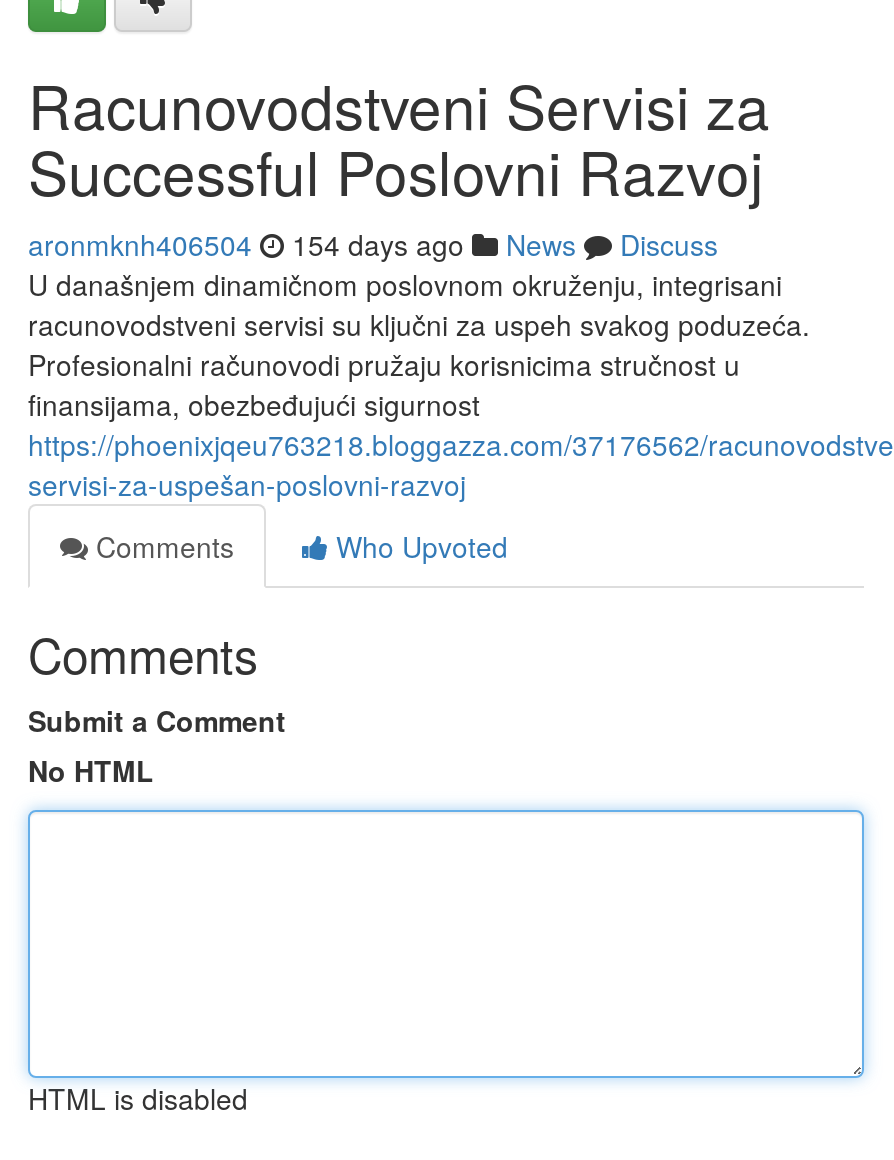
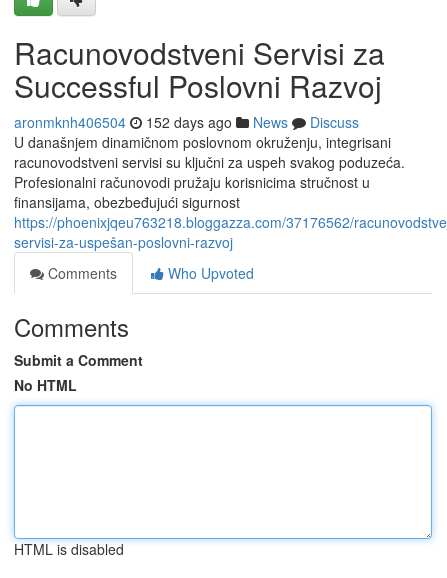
- aronmknh406504 154 days ago News Discuss
+ aronmknh406504 152 days ago News Discuss
